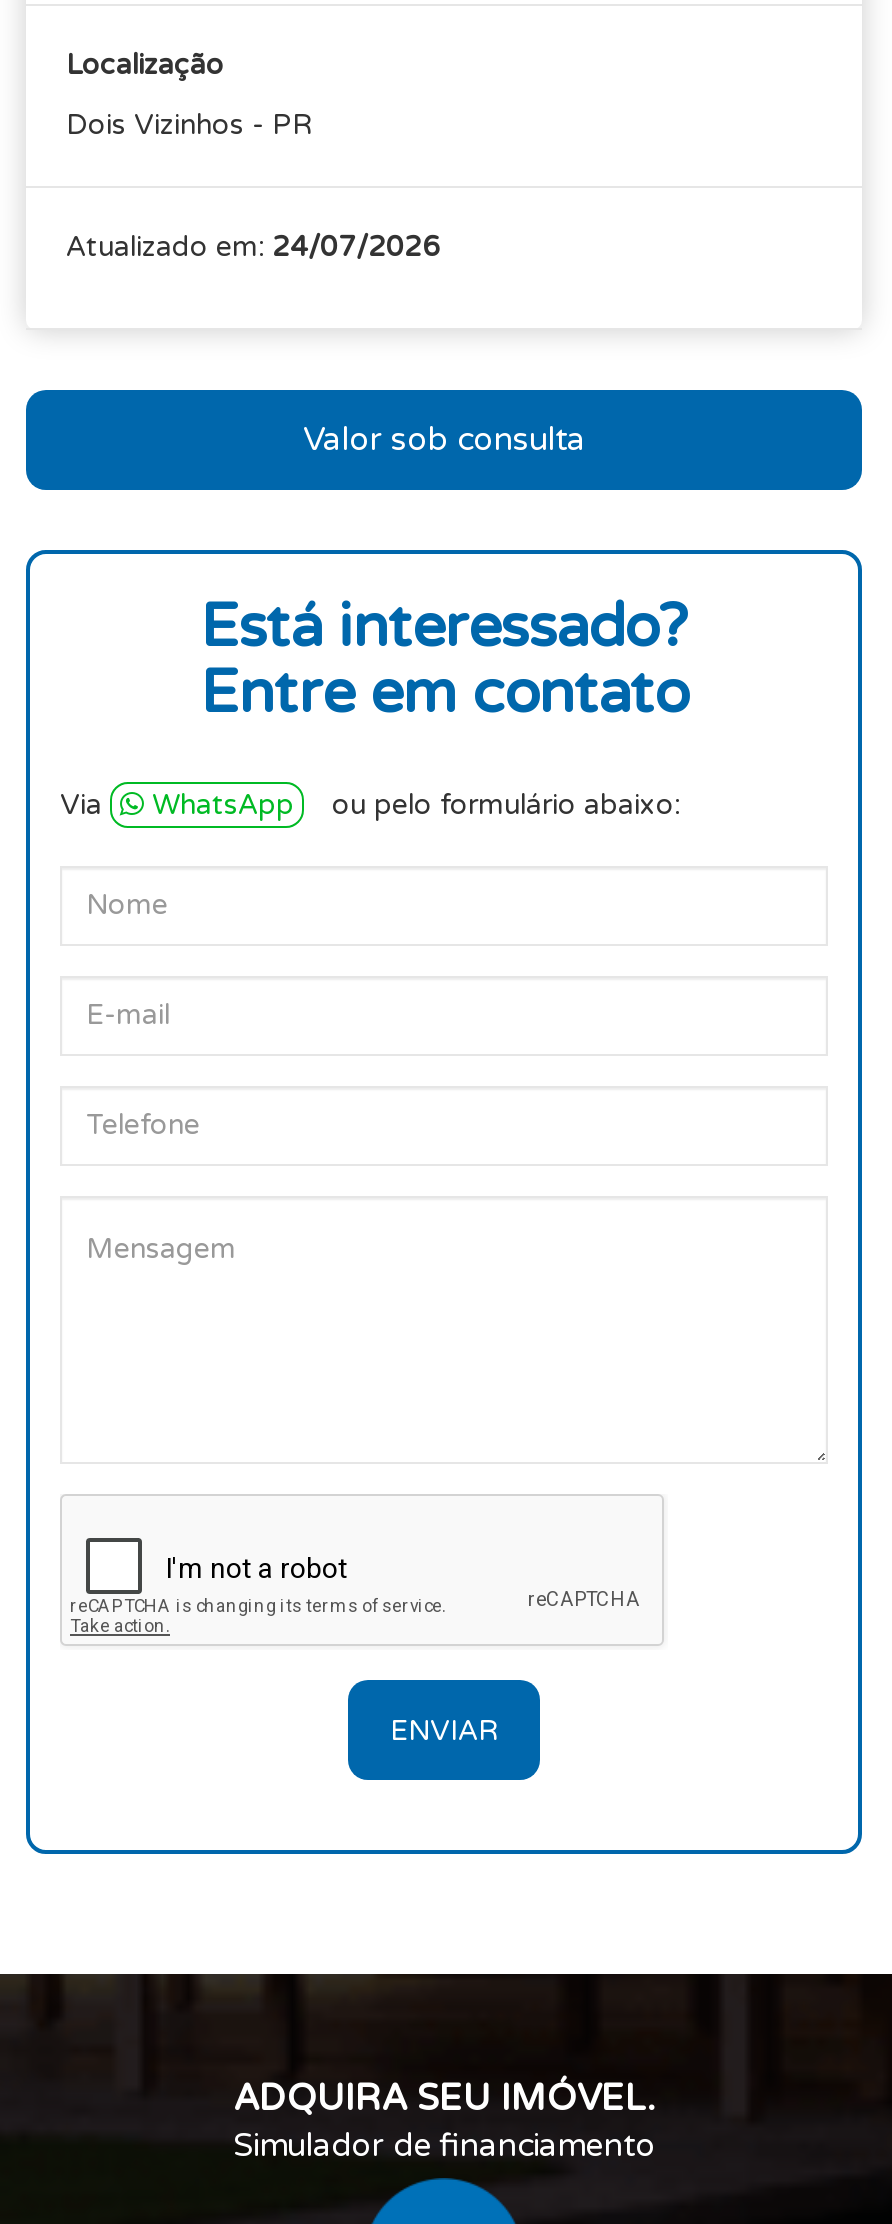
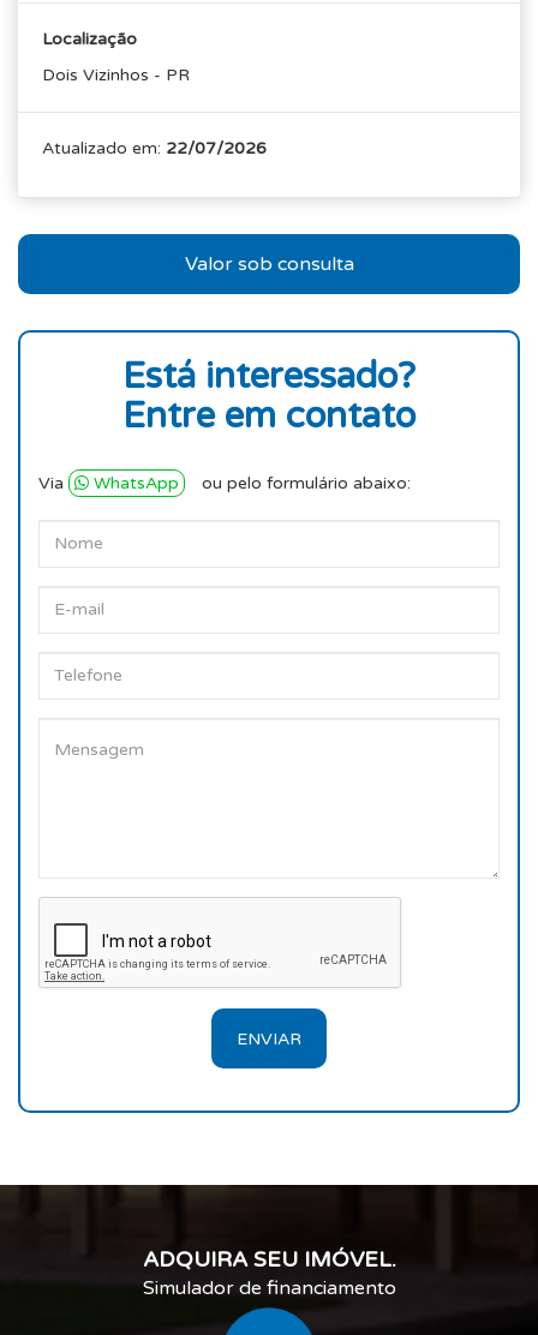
- Atualizado em: 24/07/2026
+ Atualizado em: 22/07/2026
